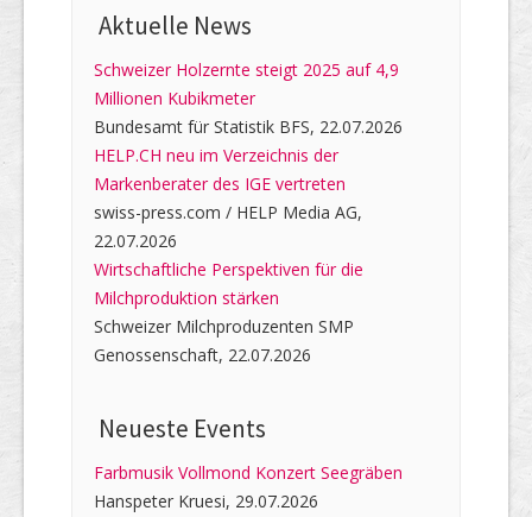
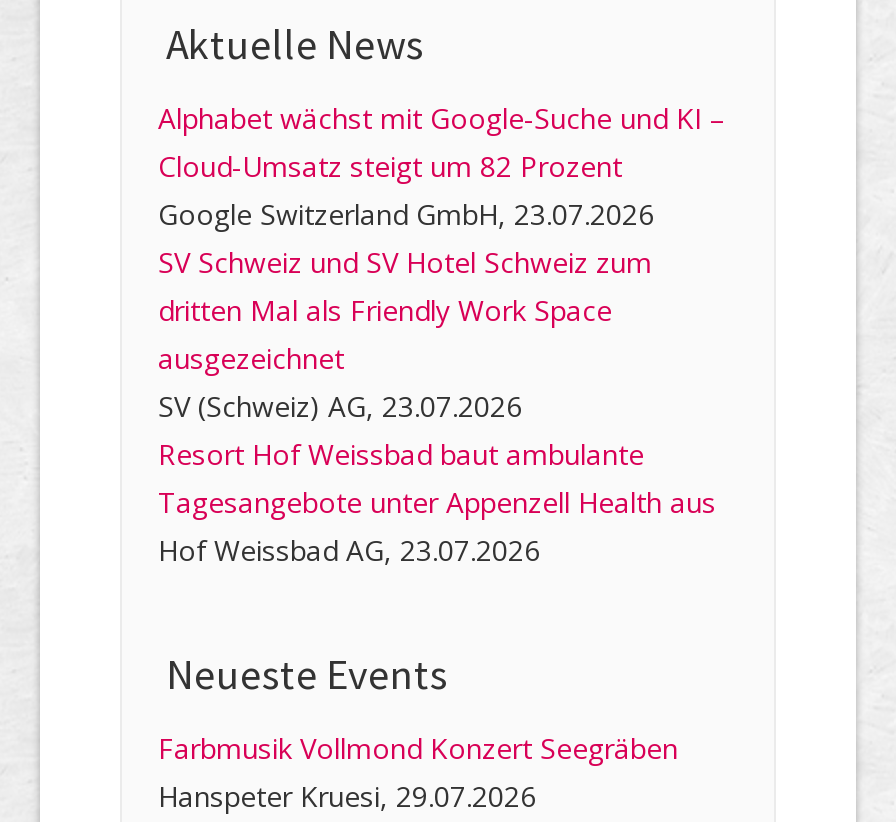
- Schweizer Holzernte steigt 2025 auf 4,9
- Millionen Kubikmeter
- Bundesamt für Statistik BFS, 22.07.2026
- HELP.CH neu im Verzeichnis der
- Markenberater des IGE vertreten
- swiss-press.com / HELP Media AG,
- 22.07.2026
- Wirtschaftliche Perspektiven für die
- Milchproduktion stärken
- Schweizer Milchproduzenten SMP
- Genossenschaft, 22.07.2026
+ Alphabet wächst mit Google-Suche und KI –
+ Cloud-Umsatz steigt um 82 Prozent
+ Google Switzerland GmbH, 23.07.2026
+ SV Schweiz und SV Hotel Schweiz zum
+ dritten Mal als Friendly Work Space
+ ausgezeichnet
+ SV (Schweiz) AG, 23.07.2026
+ Resort Hof Weissbad baut ambulante
+ Tagesangebote unter Appenzell Health aus
+ Hof Weissbad AG, 23.07.2026
